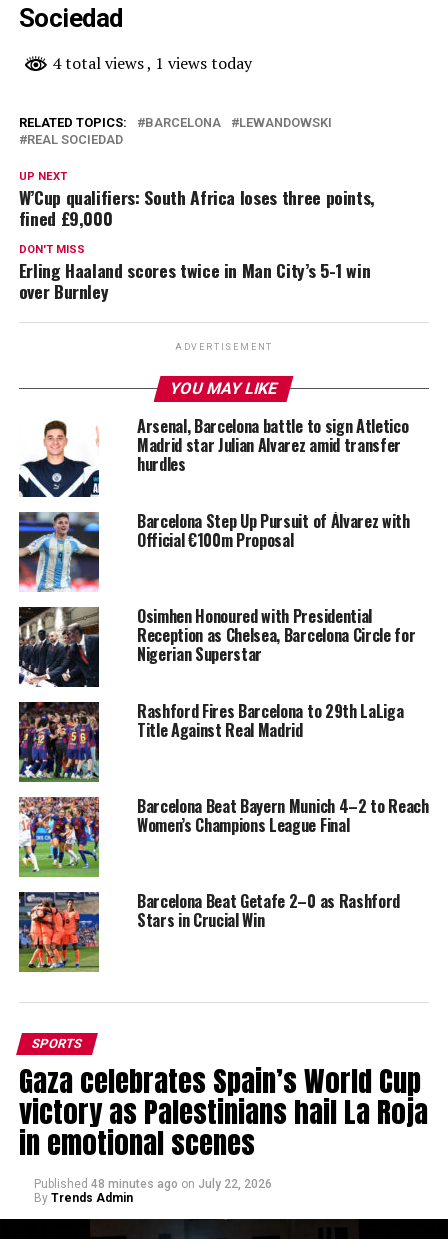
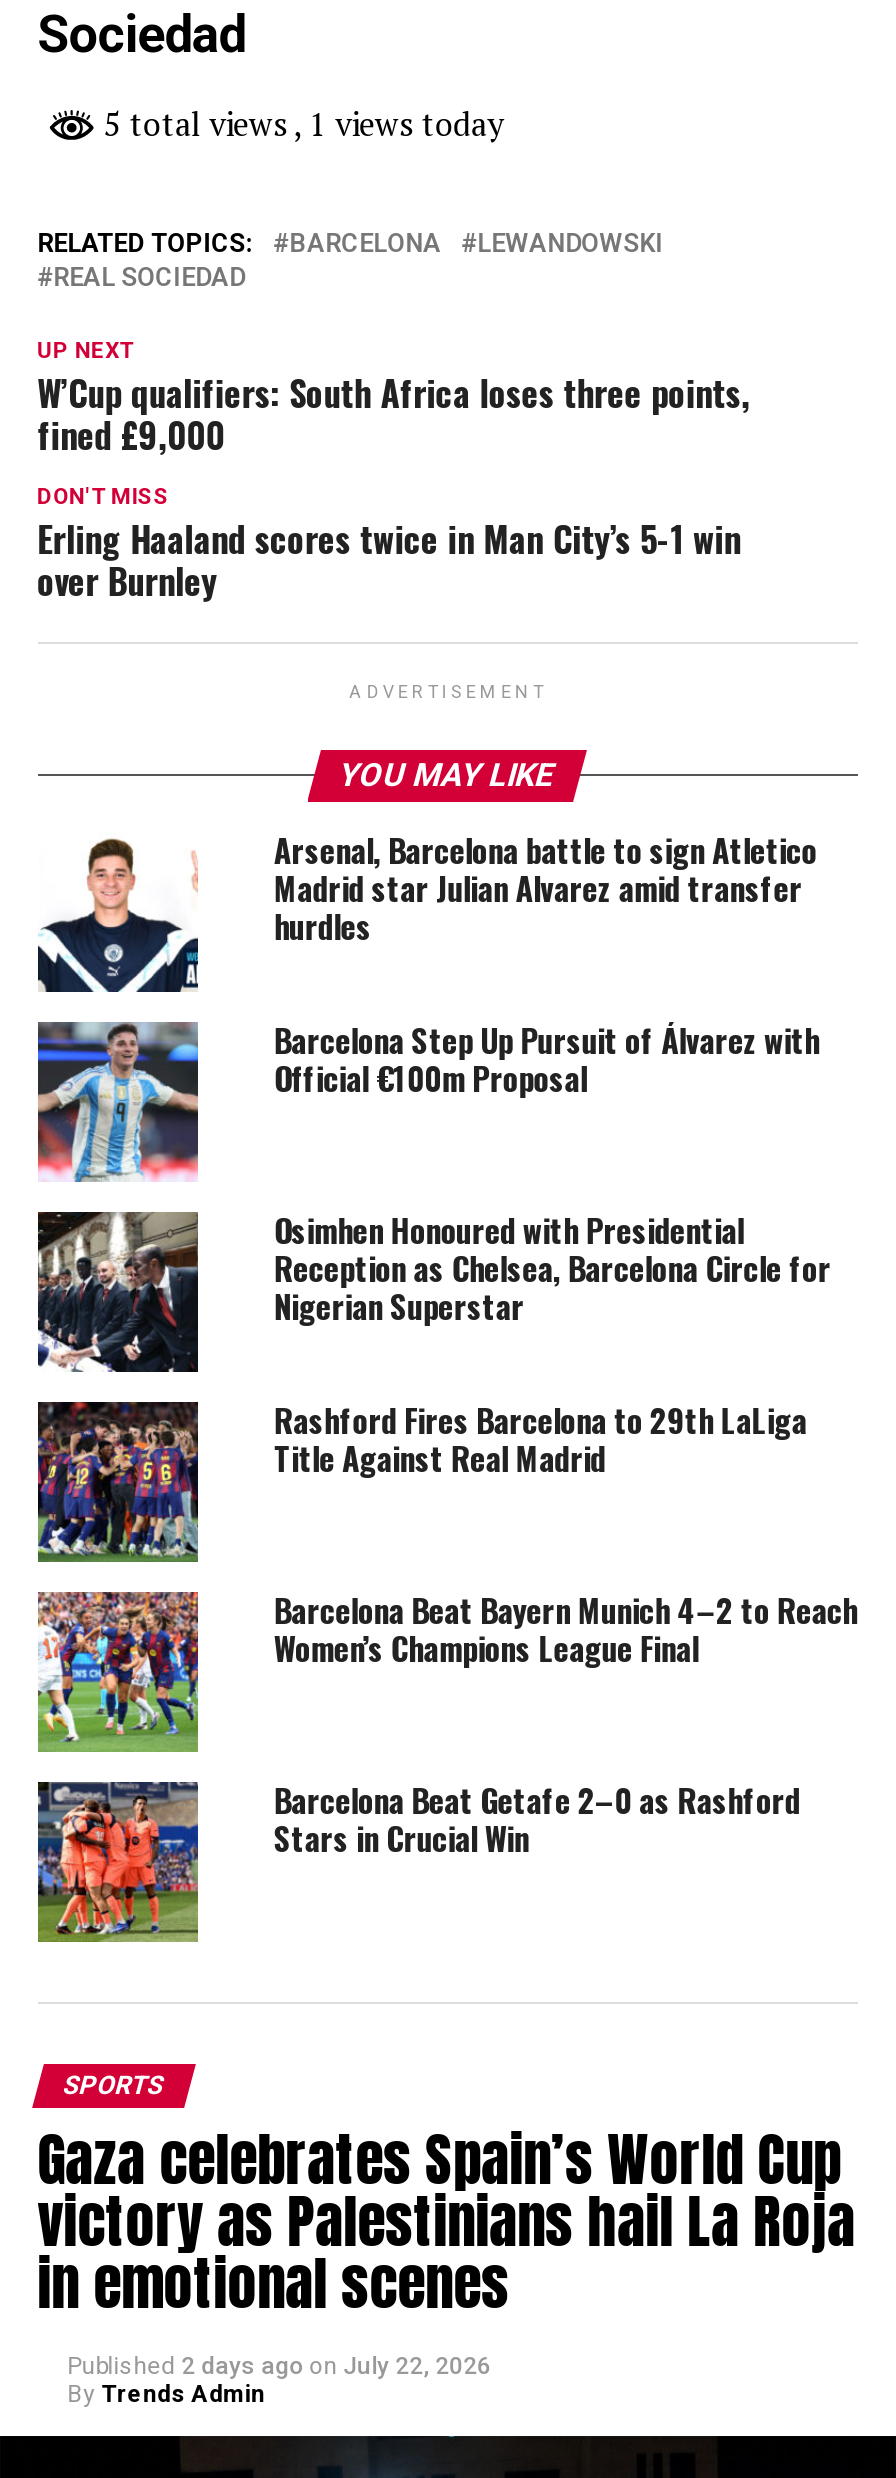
- 4 total views, 1 views today
+ 5 total views, 1 views today

- Published 48 minutes ago on July 22, 2026
+ Published 2 days ago on July 22, 2026
